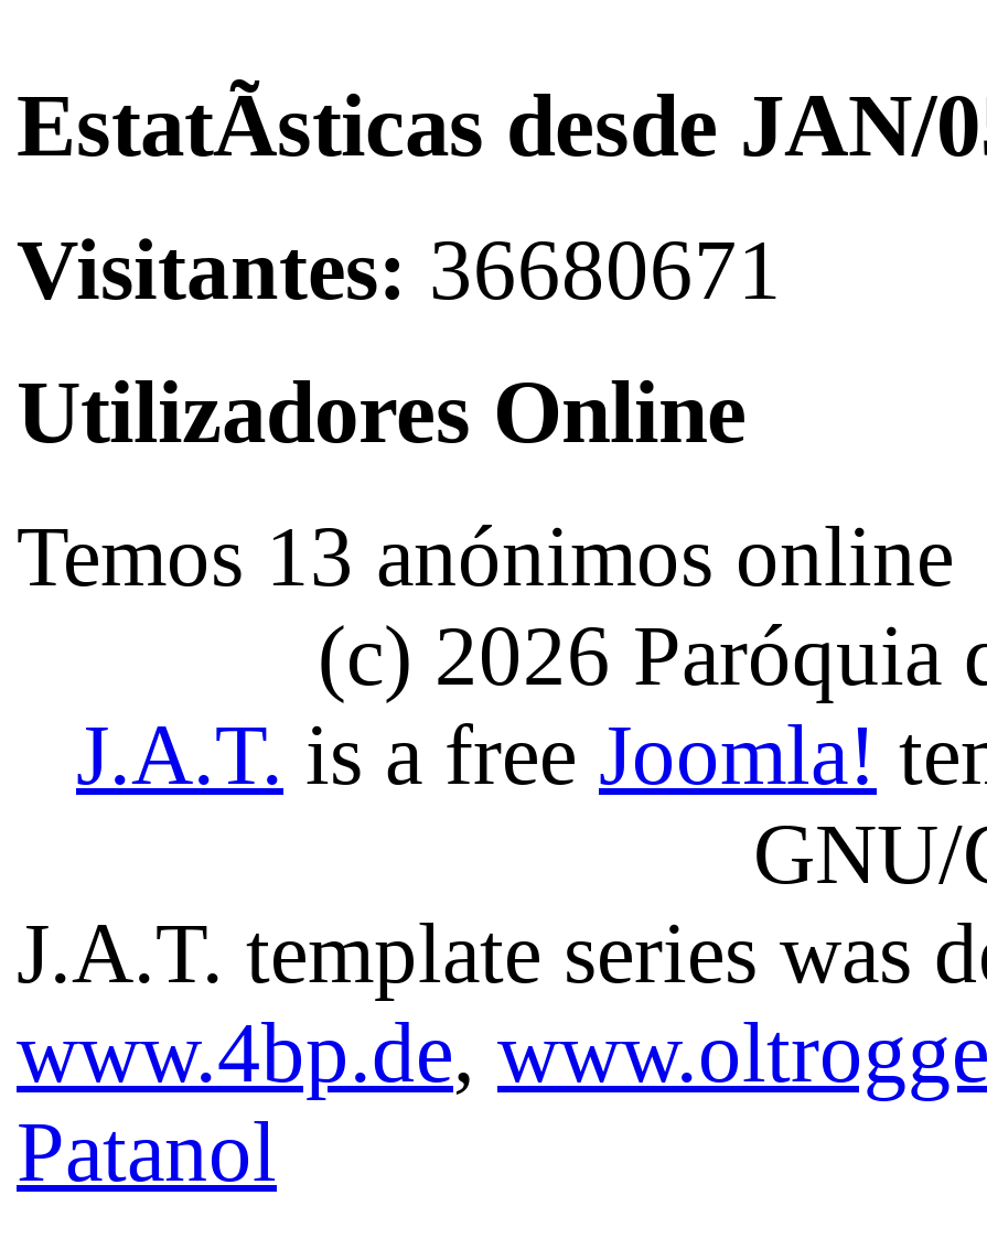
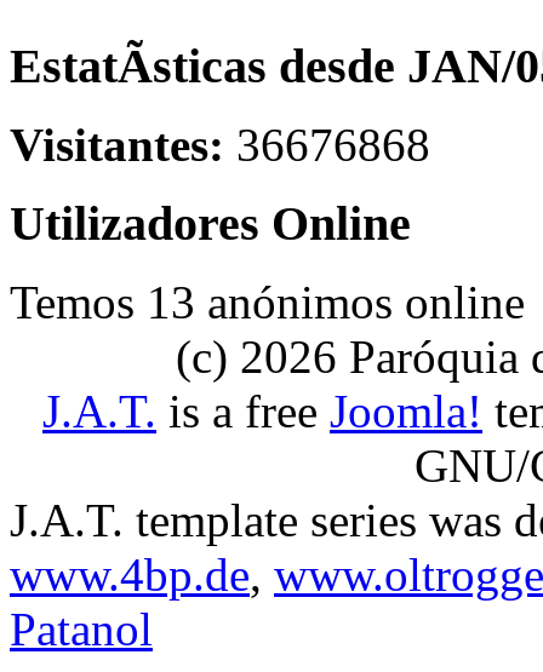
- Visitantes: 36680671
+ Visitantes: 36676868
